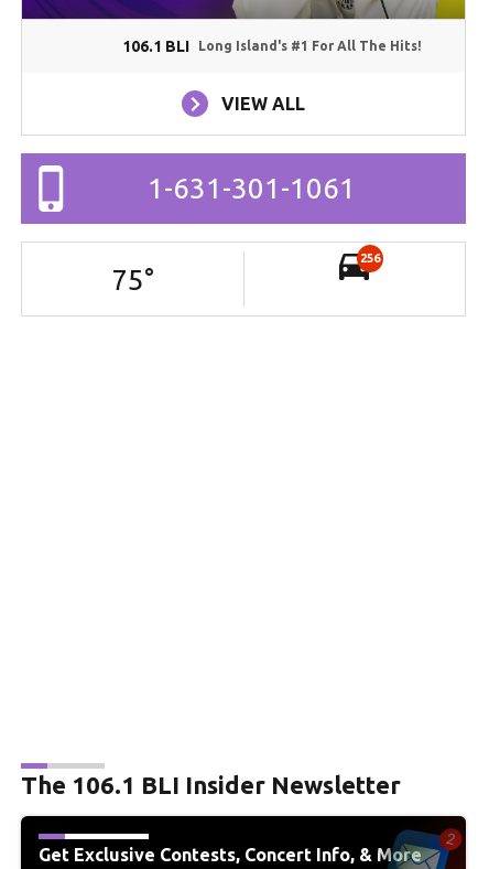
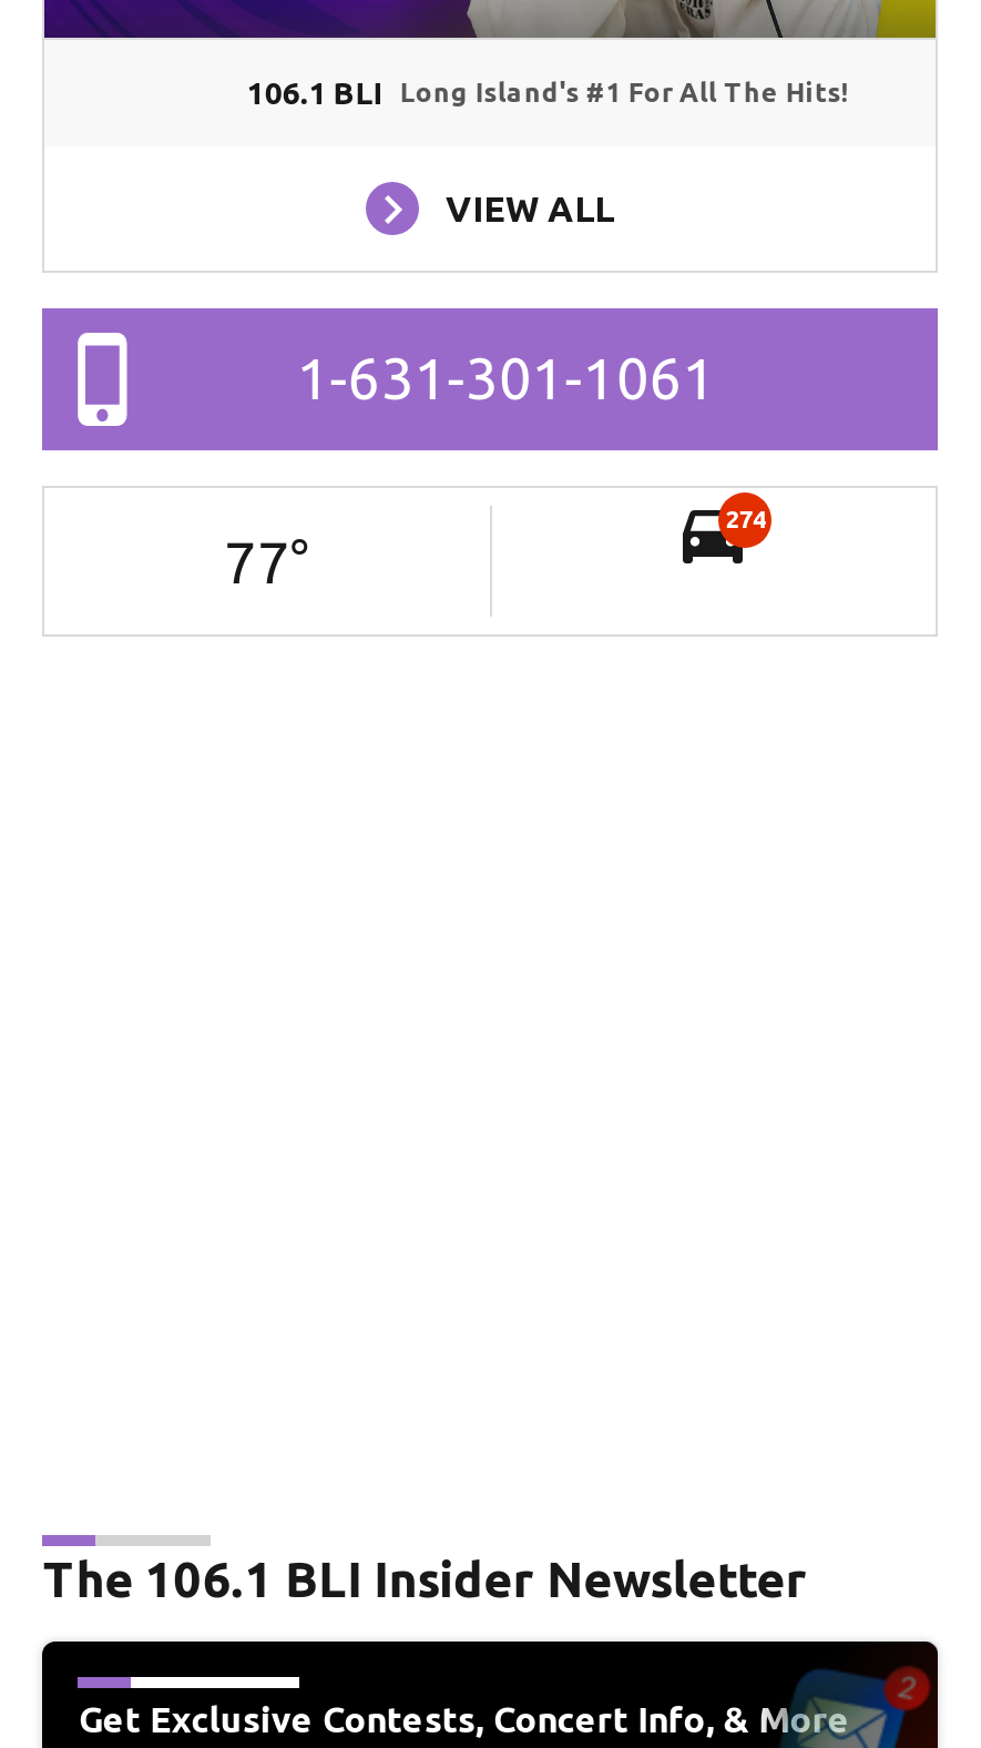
- 256
+ 274

- 75°
+ 77°
